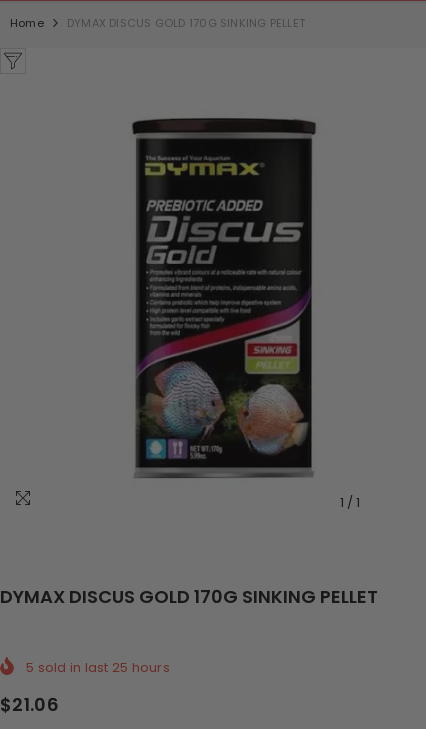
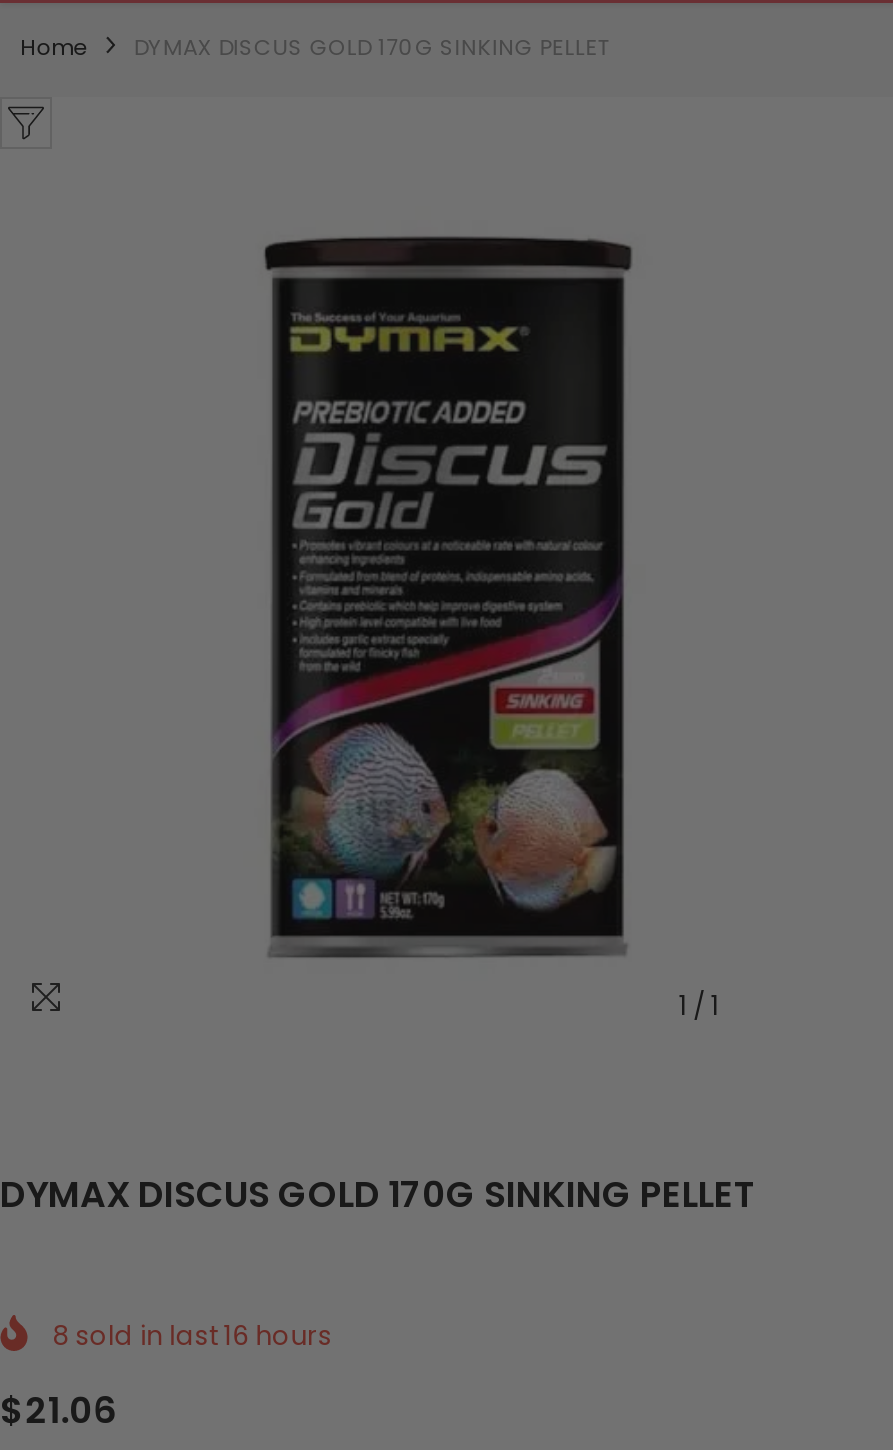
- 5 sold in last25 hours
+ 8 sold in last16 hours
